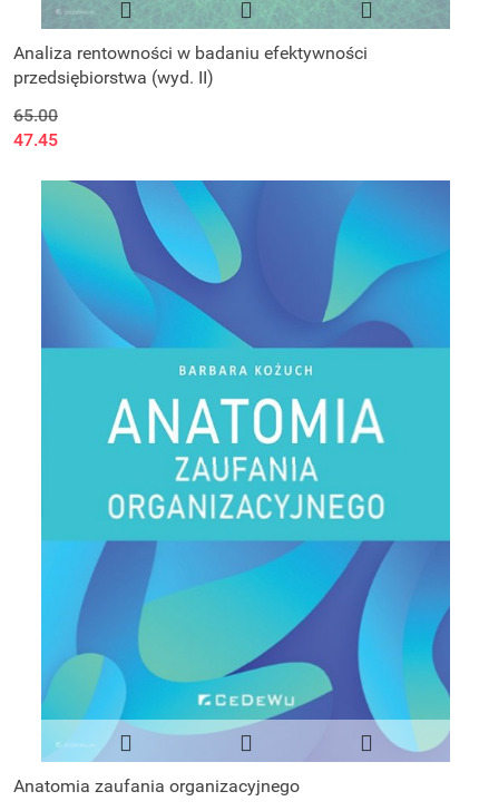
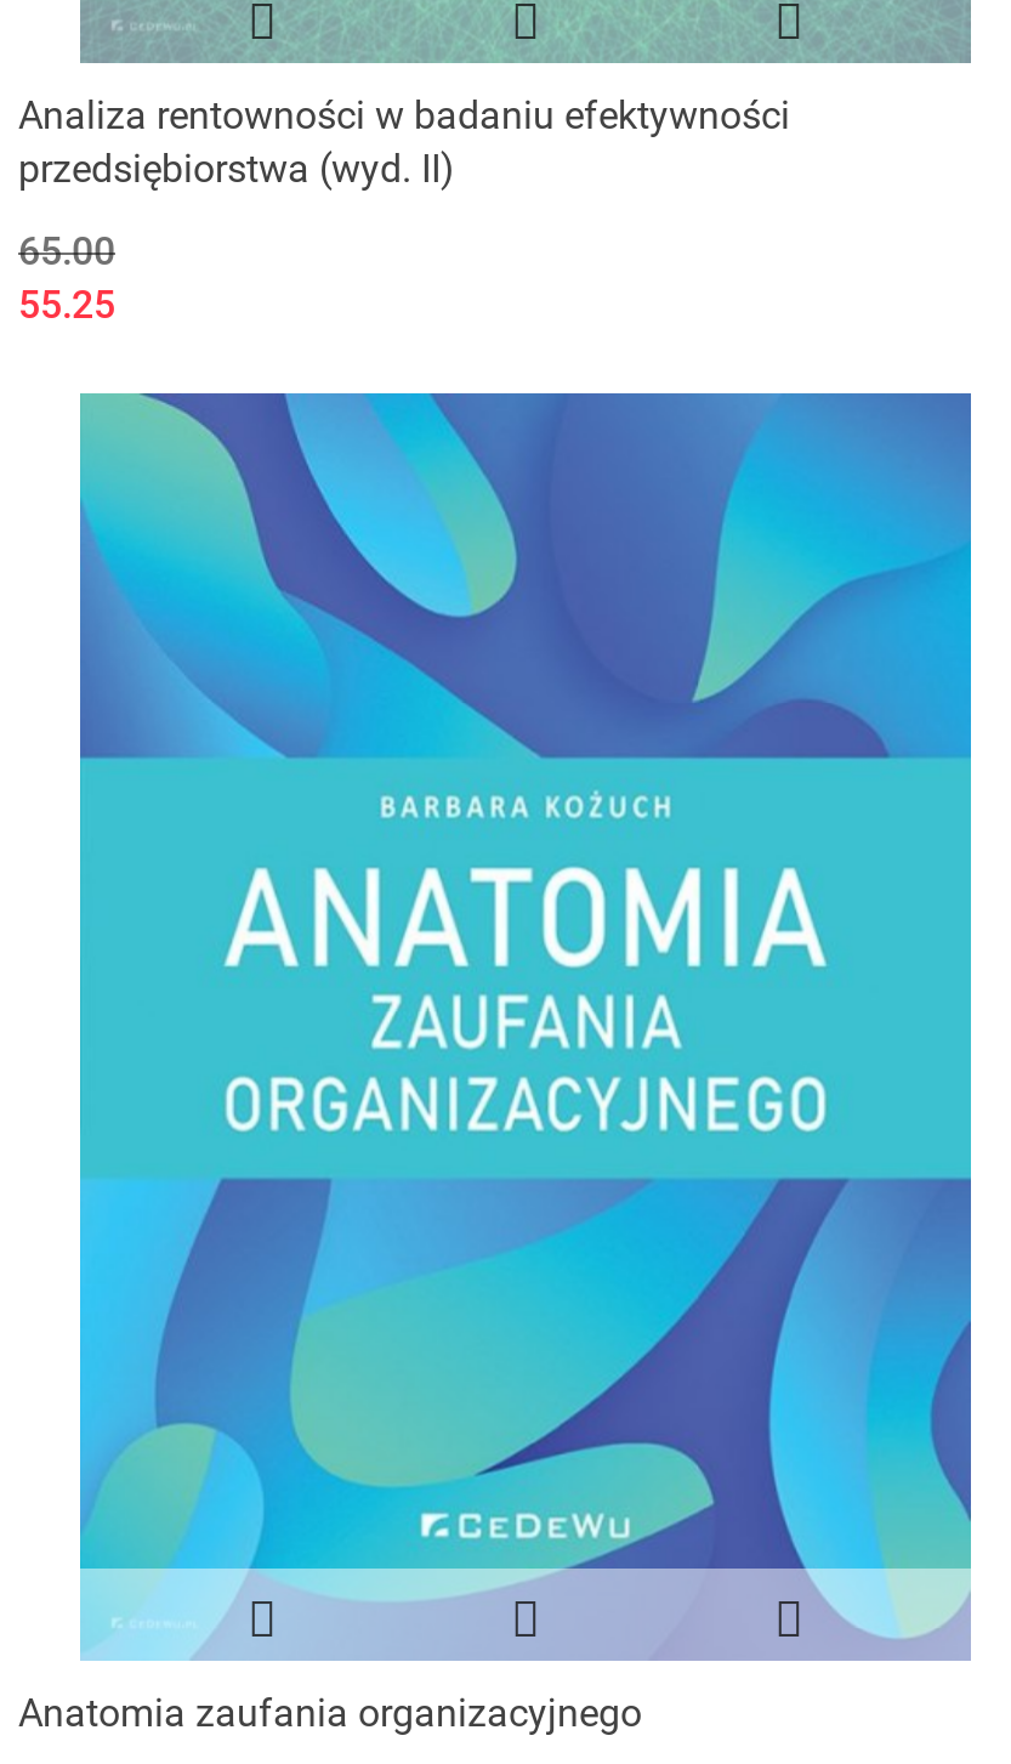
- 47.45
+ 55.25
